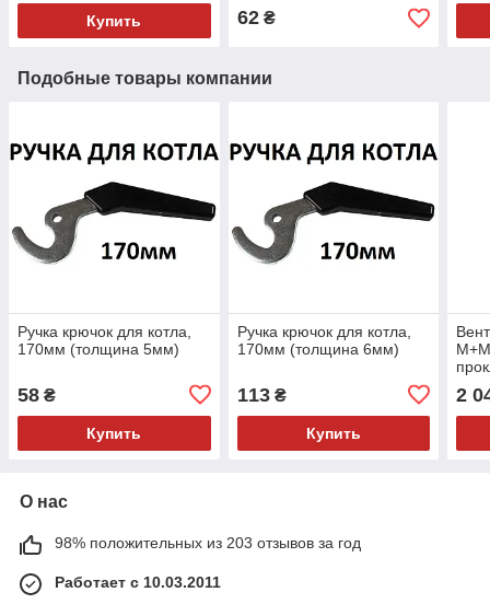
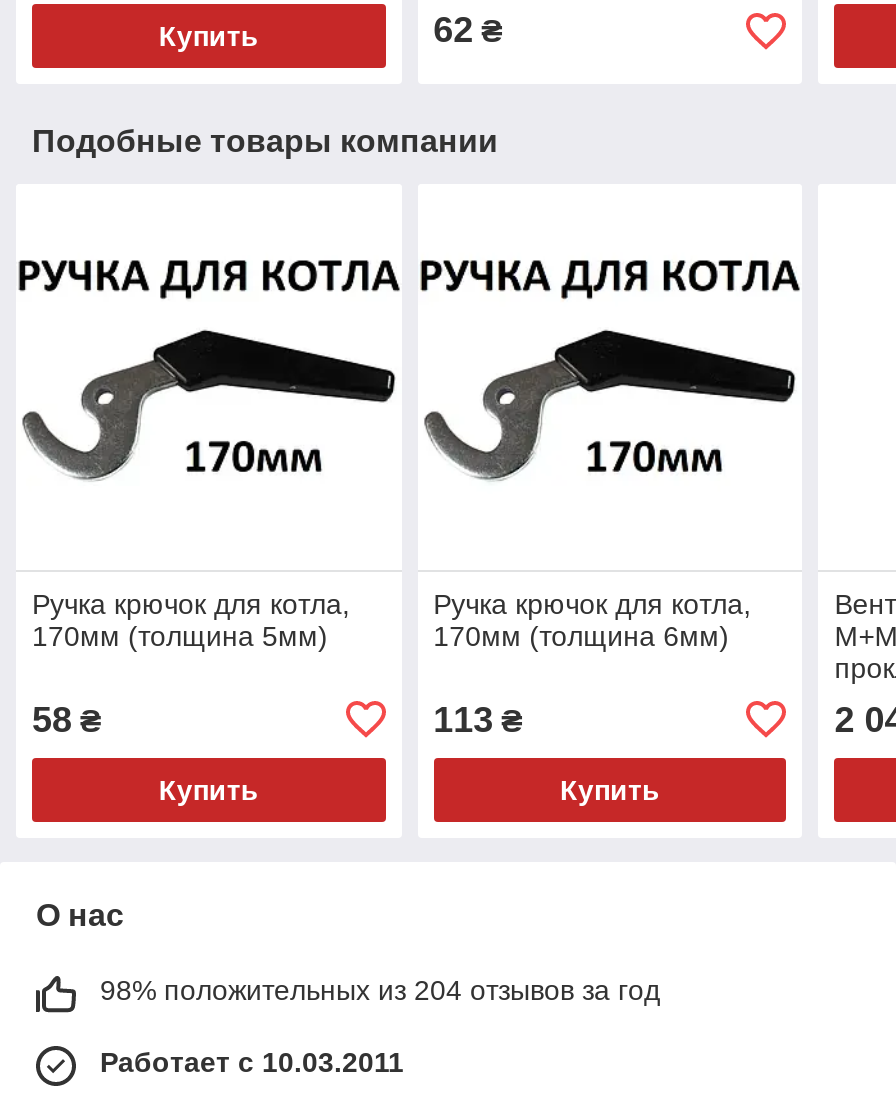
- 98% положительных из 203 отзывов за год
+ 98% положительных из 204 отзывов за год
